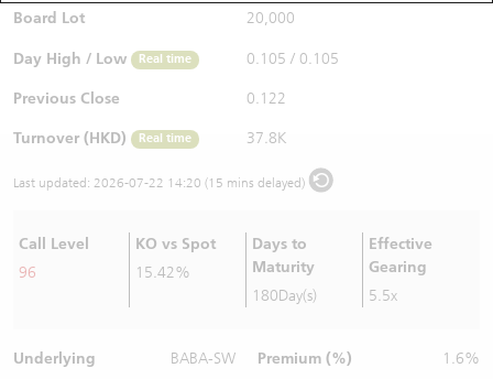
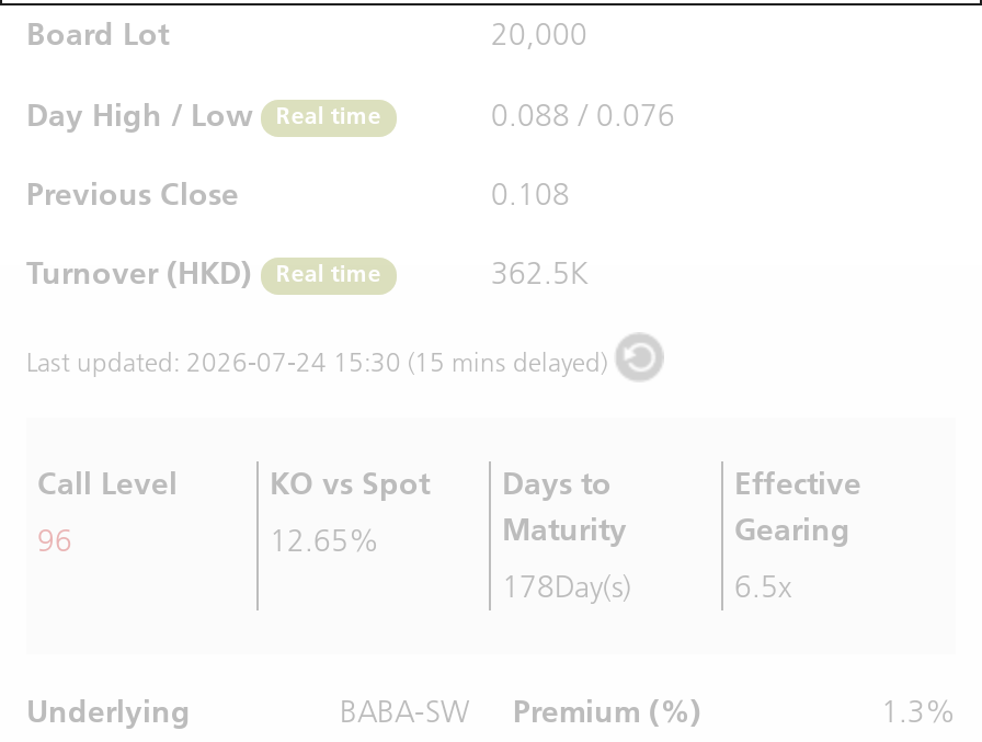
- 0.105 / 0.105
+ 0.088 / 0.076

- 0.122
+ 0.108

- 37.8K
+ 362.5K

- Last updated: 2026-07-22 14:20 (15 mins delayed)
+ Last updated: 2026-07-24 15:30 (15 mins delayed)

- 15.42%
+ 12.65%

- 180Day(s)
+ 178Day(s)

- 5.5x
+ 6.5x

- 1.6%
+ 1.3%
